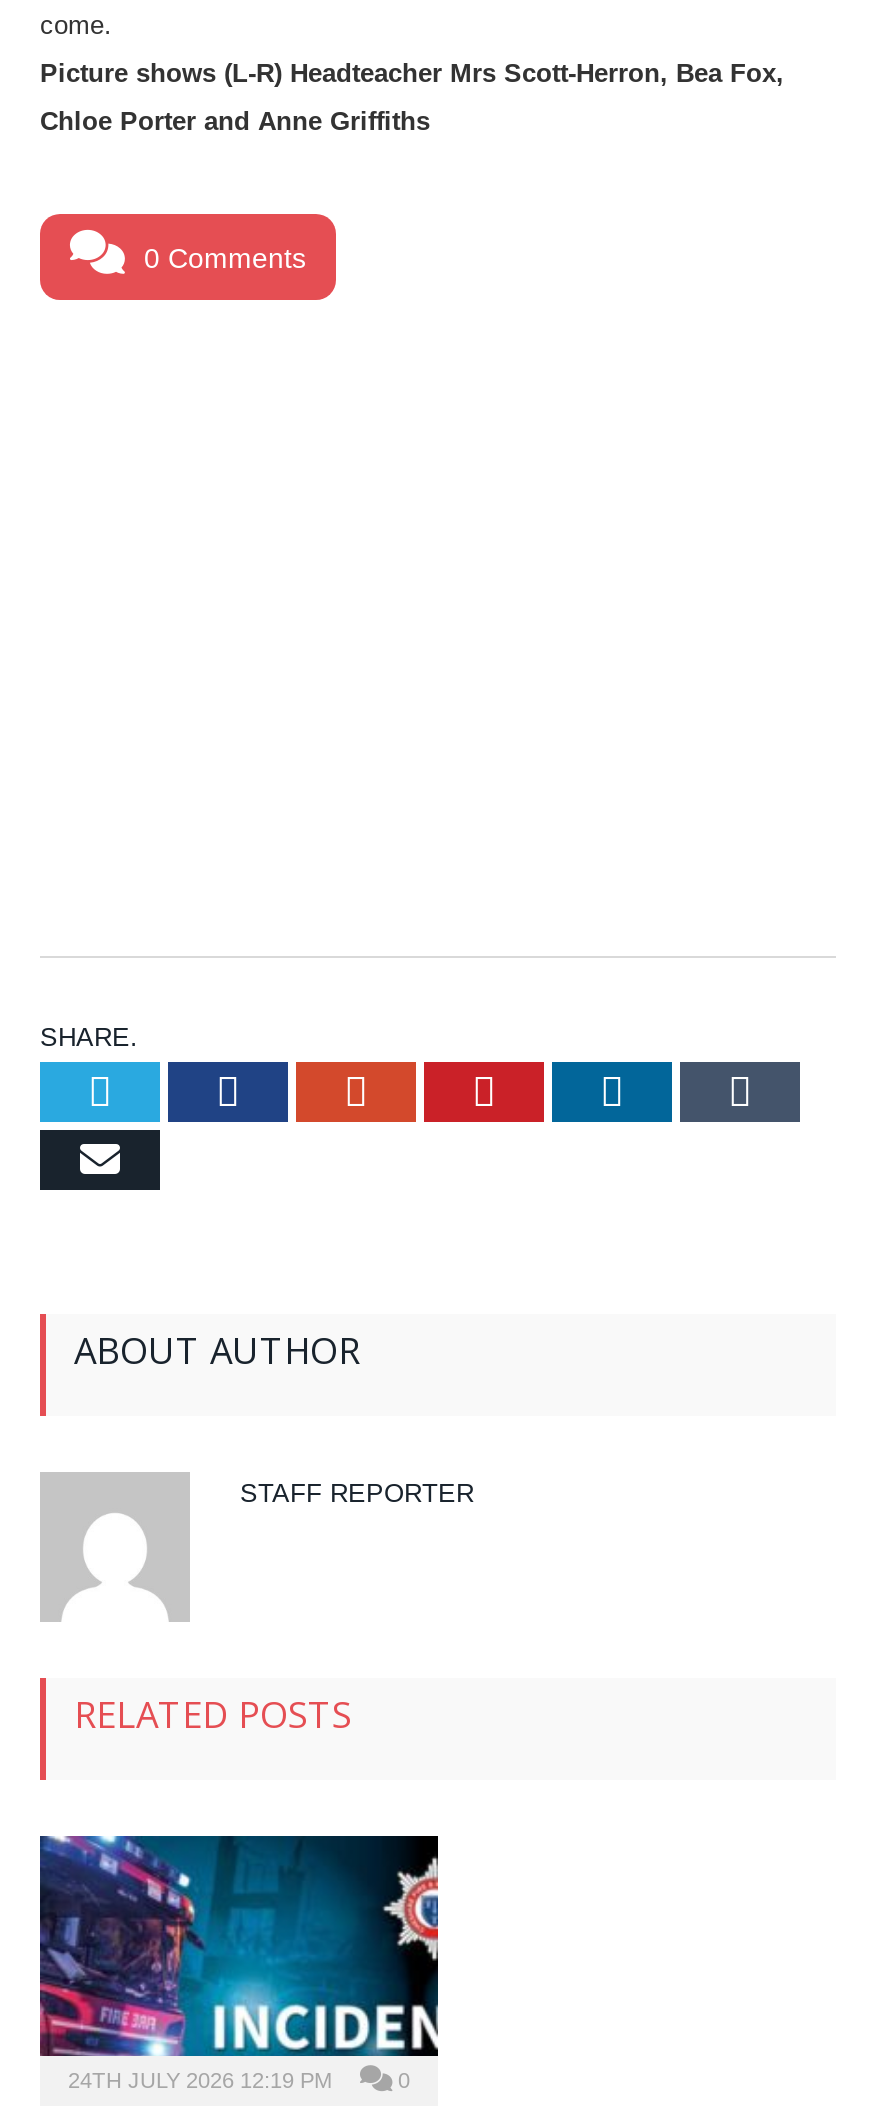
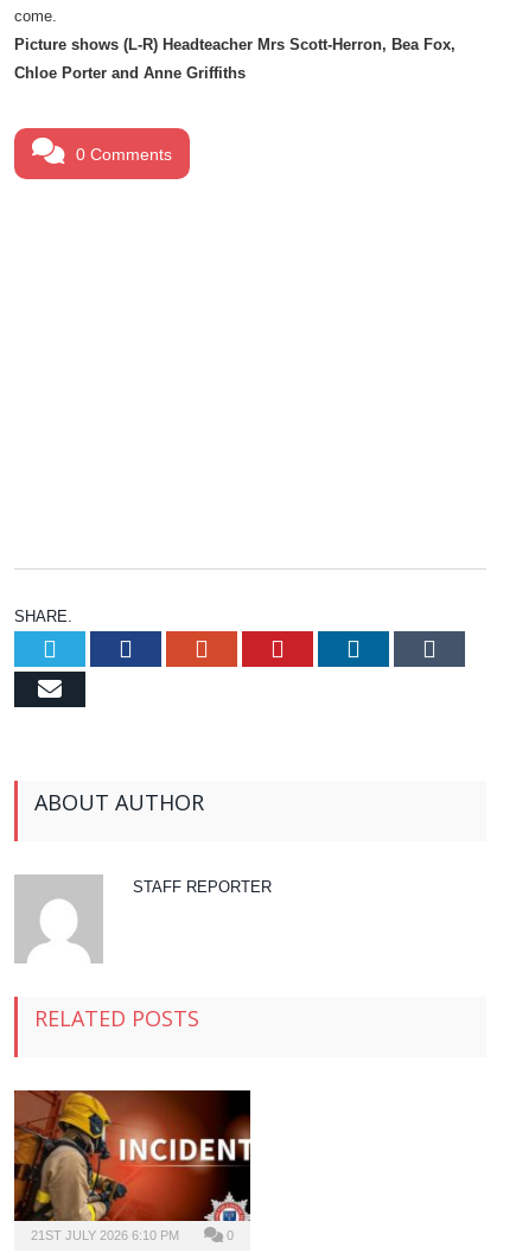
- [image]
- 24TH JULY 2026 12:19 PM
+ [image]
+ 21ST JULY 2026 6:10 PM
